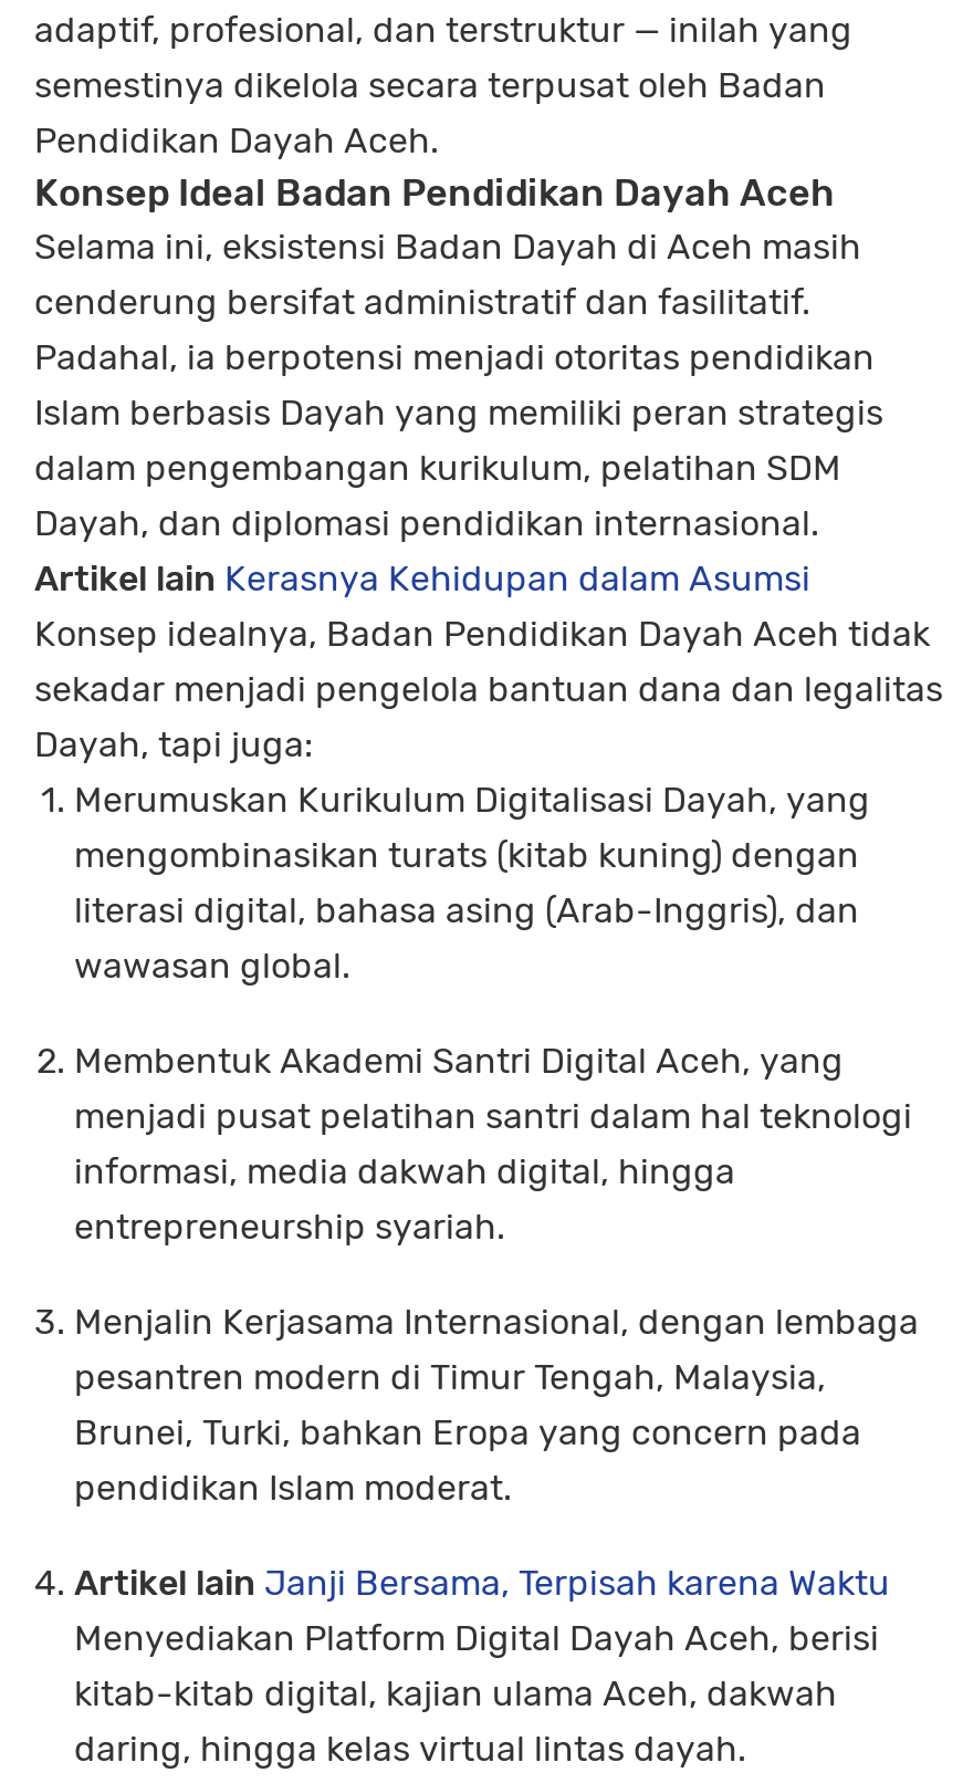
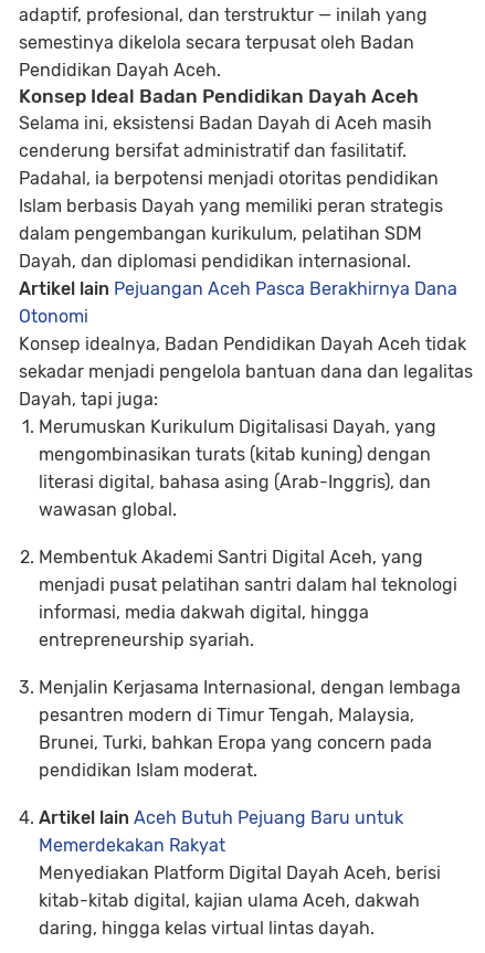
- Artikel lain Kerasnya Kehidupan dalam Asumsi
+ Artikel lain Pejuangan Aceh Pasca Berakhirnya Dana
+ Otonomi

- Artikel lain Janji Bersama, Terpisah karena Waktu
+ Artikel lain Aceh Butuh Pejuang Baru untuk
+ Memerdekakan Rakyat
